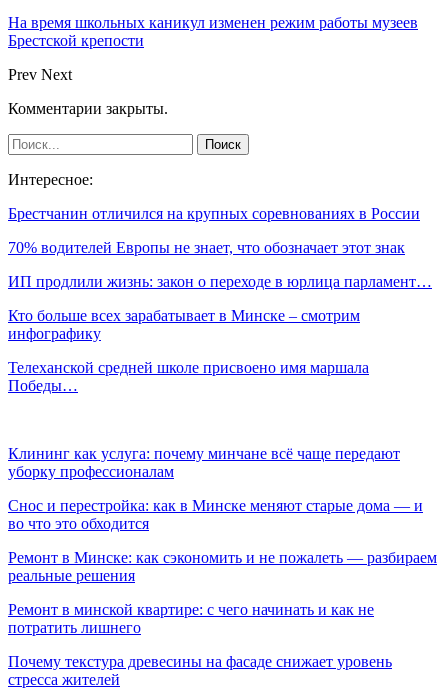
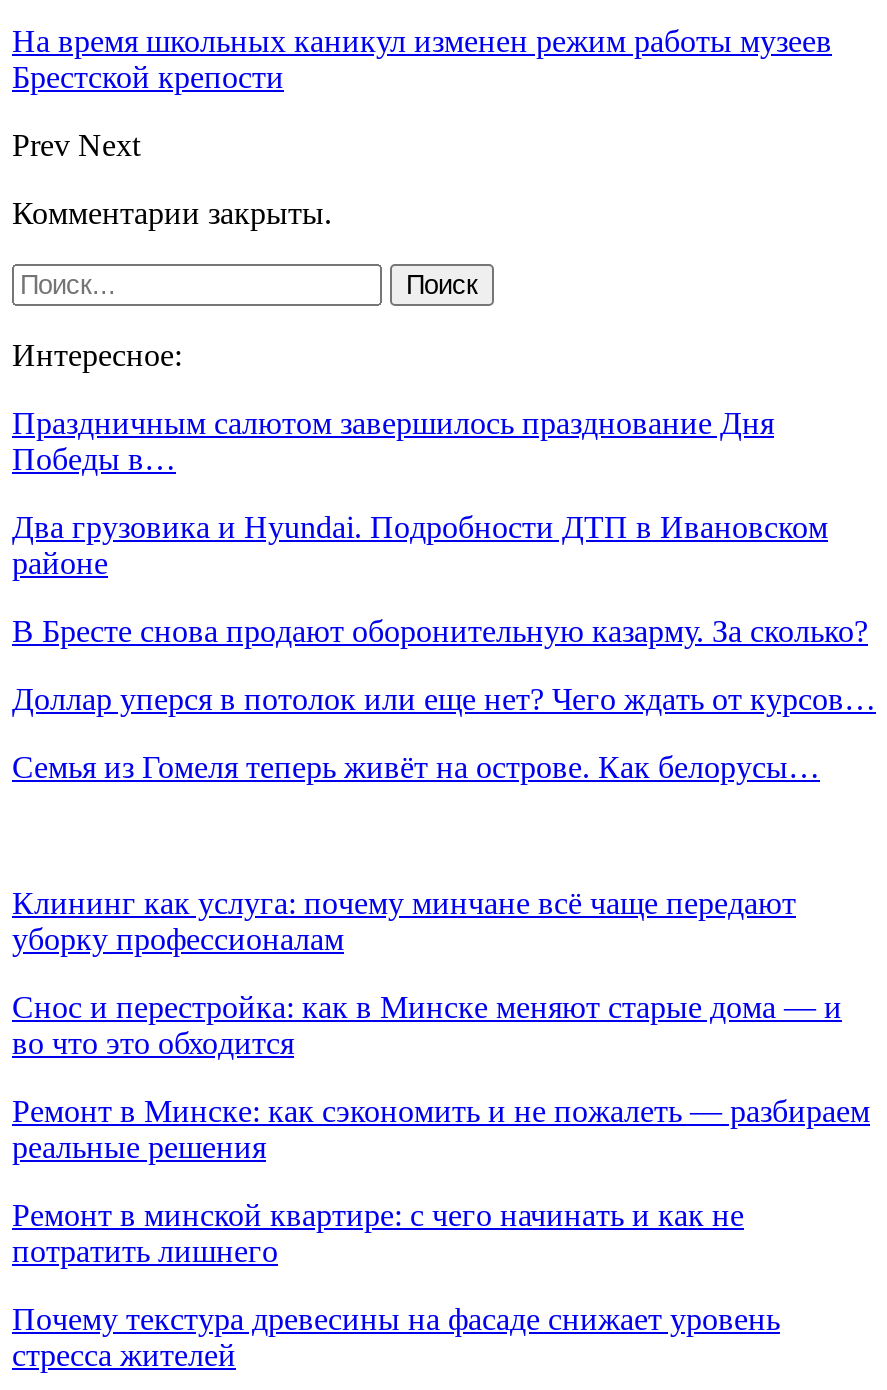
- Брестчанин отличился на крупных соревнованиях в России
+ Праздничным салютом завершилось празднование Дня
+ Победы в…

- 70% водителей Европы не знает, что обозначает этот знак
+ Два грузовика и Hyundai. Подробности ДТП в Ивановском
+ районе

- ИП продлили жизнь: закон о переходе в юрлица парламент…
+ В Бресте снова продают оборонительную казарму. За сколько?

- Кто больше всех зарабатывает в Минске – смотрим
- инфографику
+ Доллар уперся в потолок или еще нет? Чего ждать от курсов…

- Телеханской средней школе присвоено имя маршала
- Победы…
+ Семья из Гомеля теперь живёт на острове. Как белорусы…
